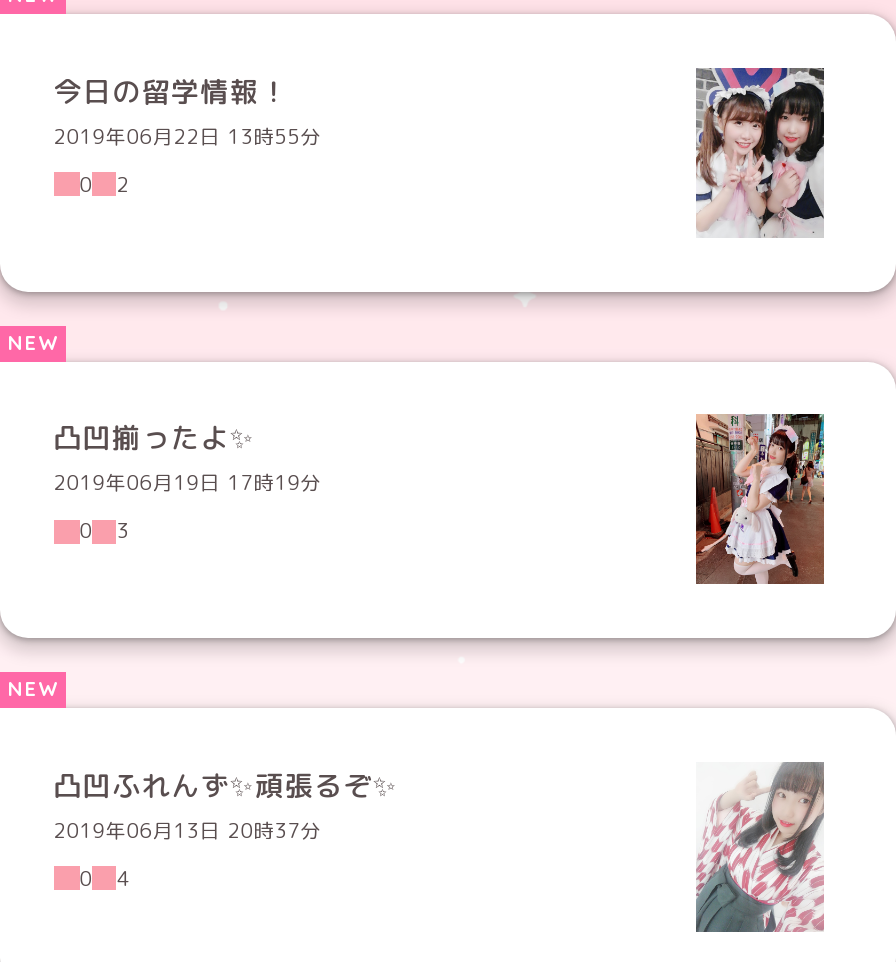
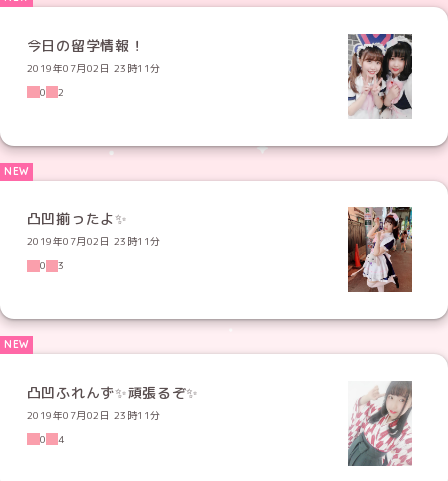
- 2019年06月22日 13時55分
+ 2019年07月02日 23時11分

- 2019年06月19日 17時19分
+ 2019年07月02日 23時11分

- 2019年06月13日 20時37分
+ 2019年07月02日 23時11分
